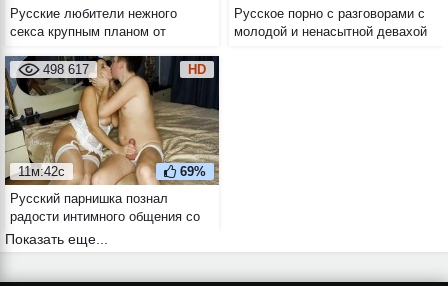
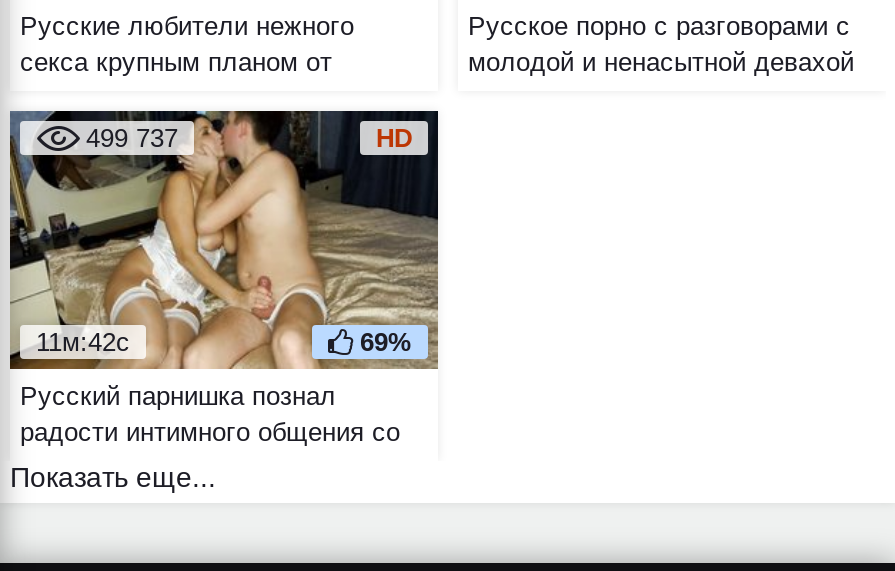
- 498 617
+ 499 737
